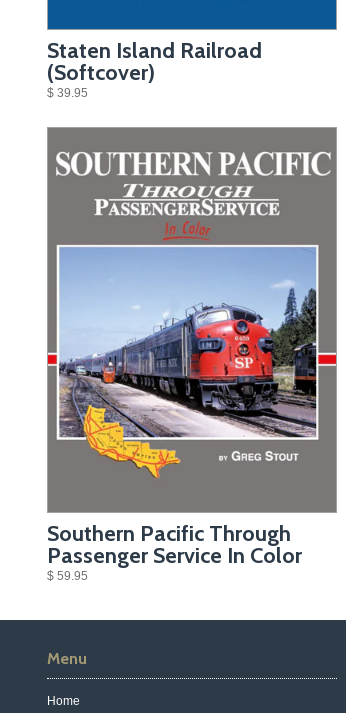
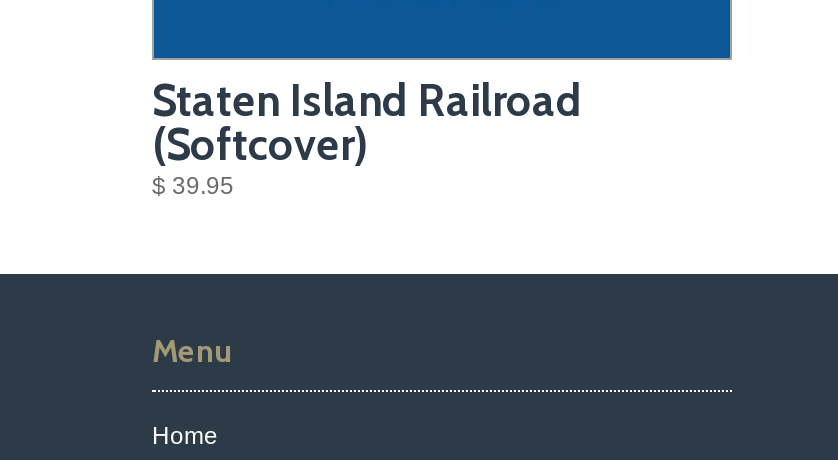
- [image]
- Southern Pacific Through
- Passenger Service In Color
- $ 59.95
